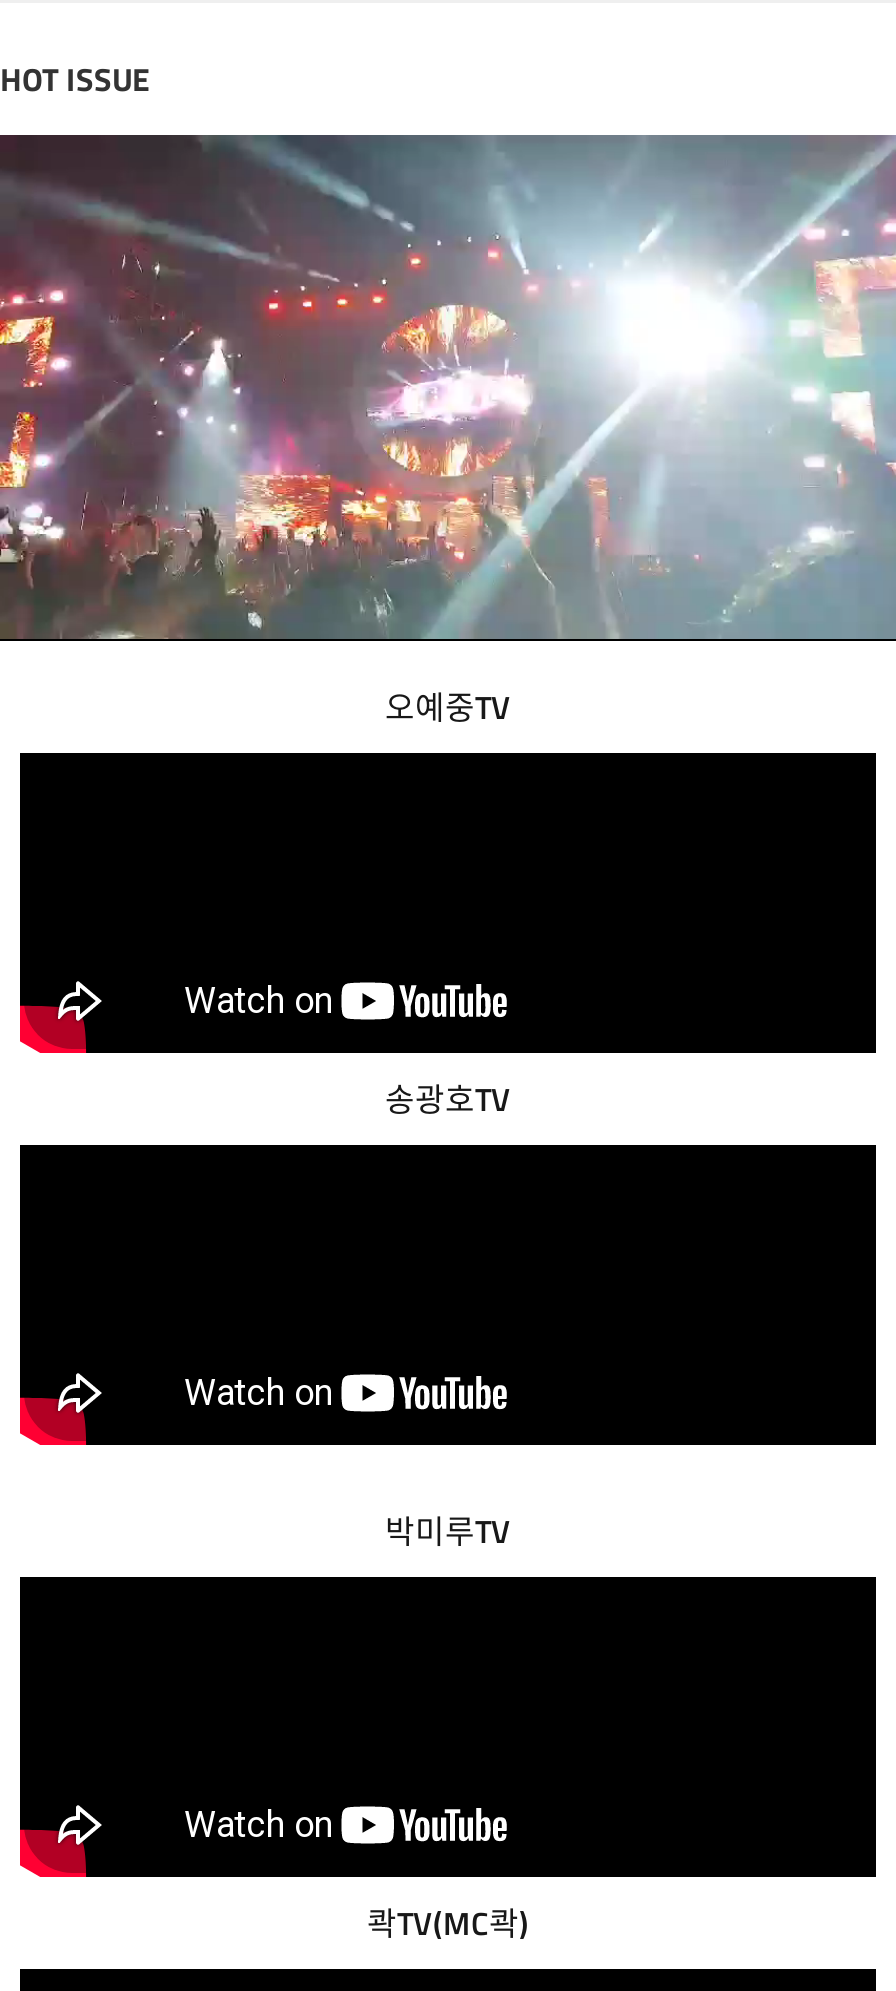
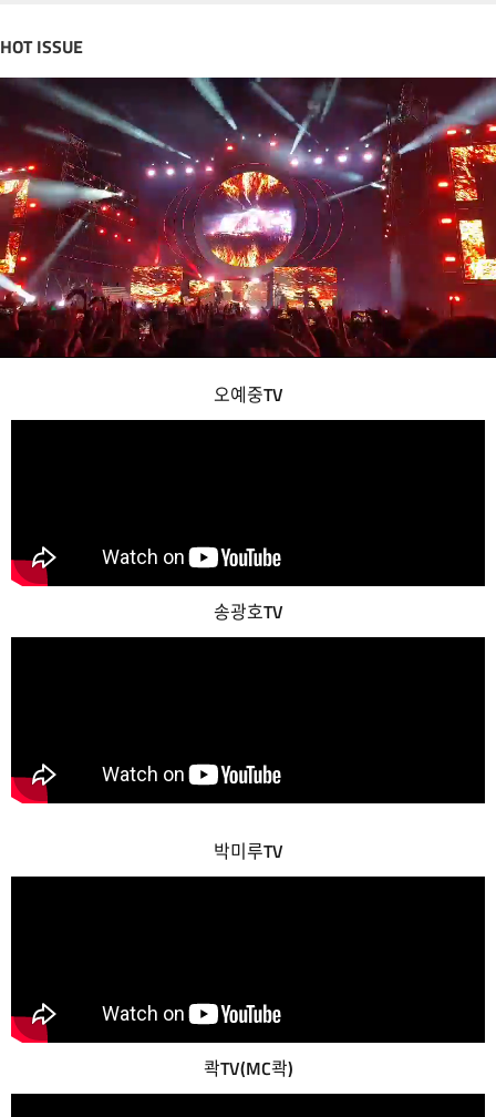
- [image]
+ [image]
